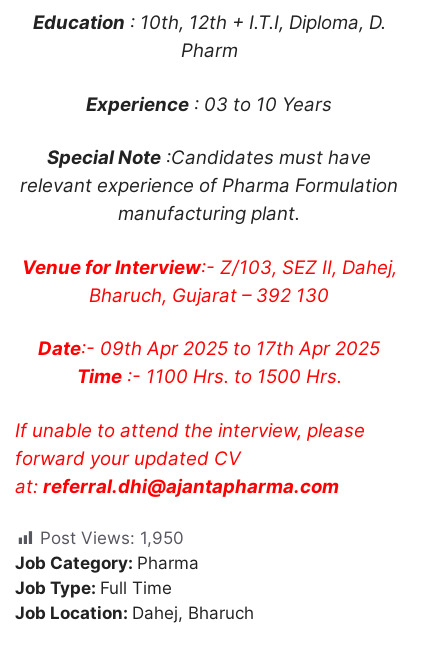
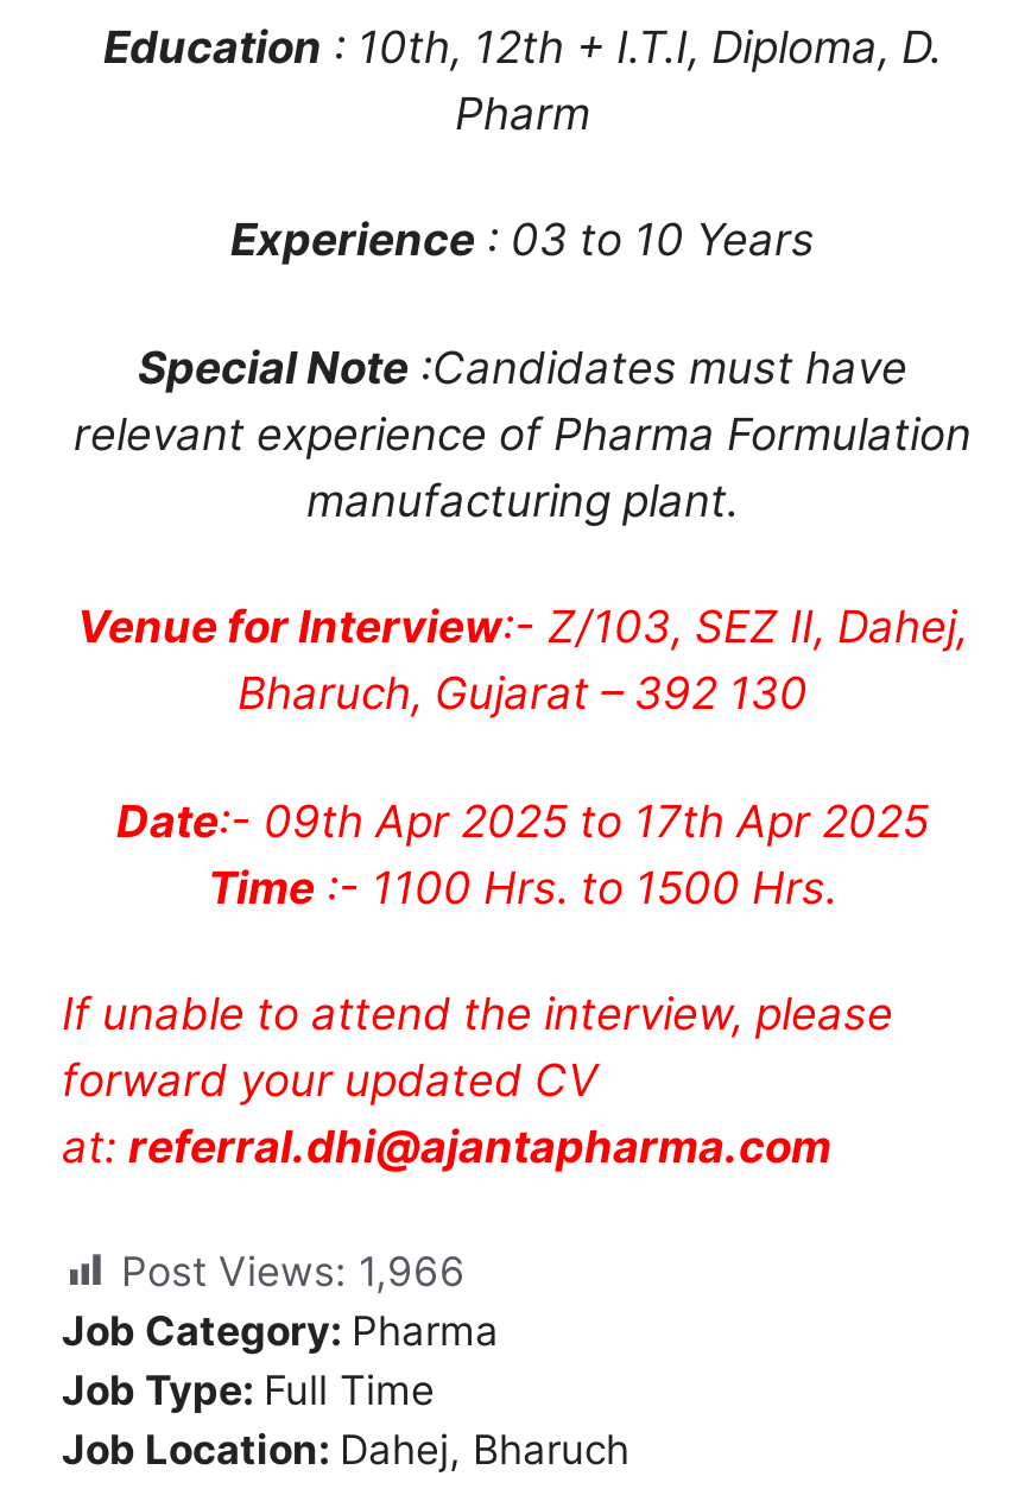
- Post Views: 1,950
+ Post Views: 1,966
